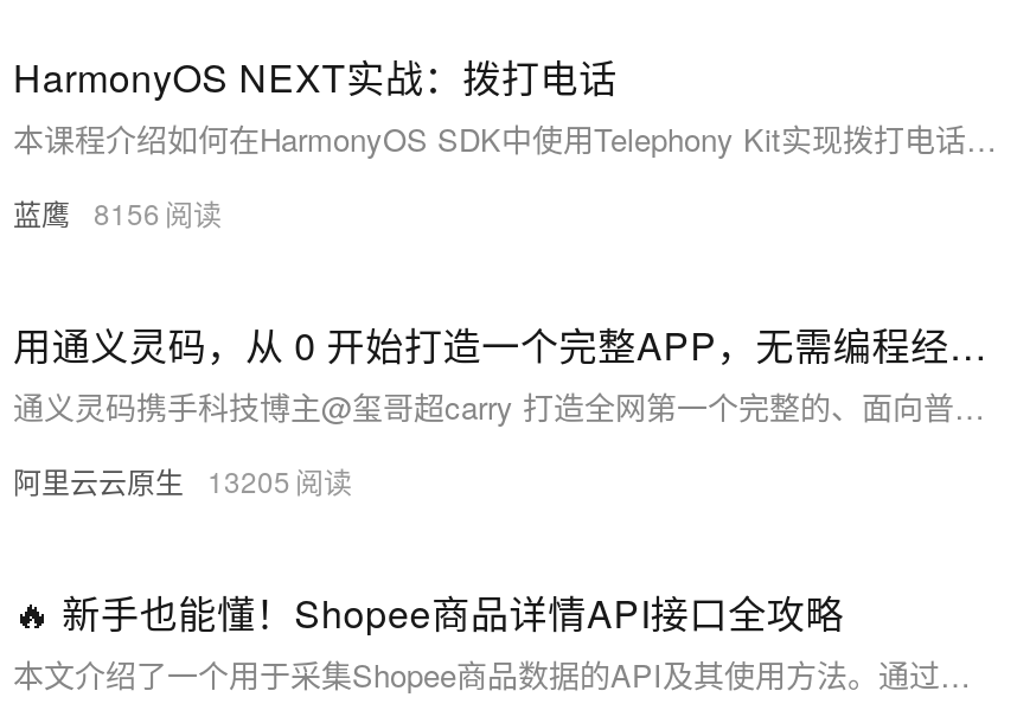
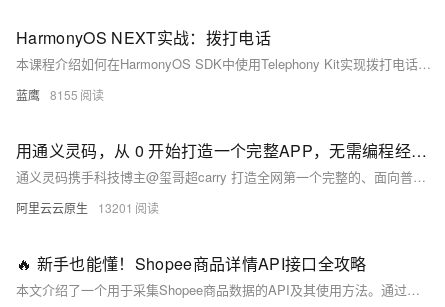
- 蓝鹰 8156
+ 蓝鹰 8155

- 阿里云云原生 13205
+ 阿里云云原生 13201
